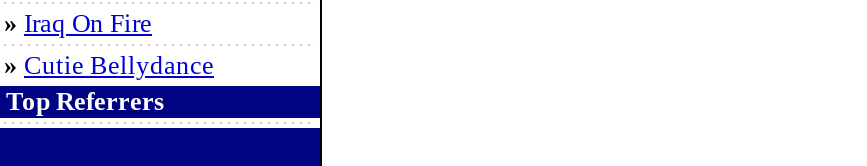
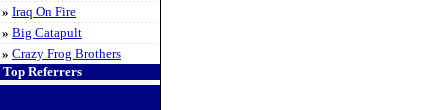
- » Cutie Bellydance
+ » Big Catapult
+ » Crazy Frog Brothers
